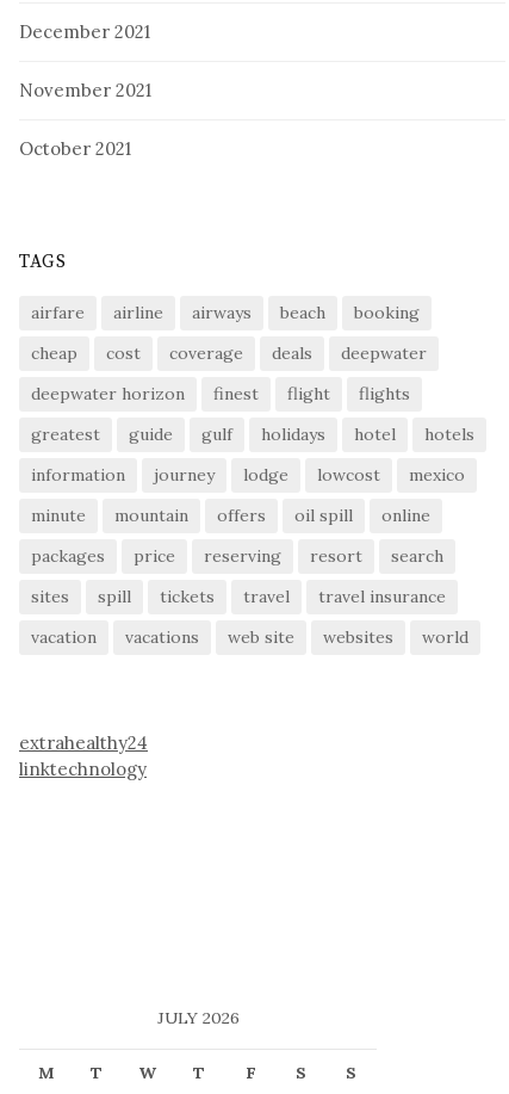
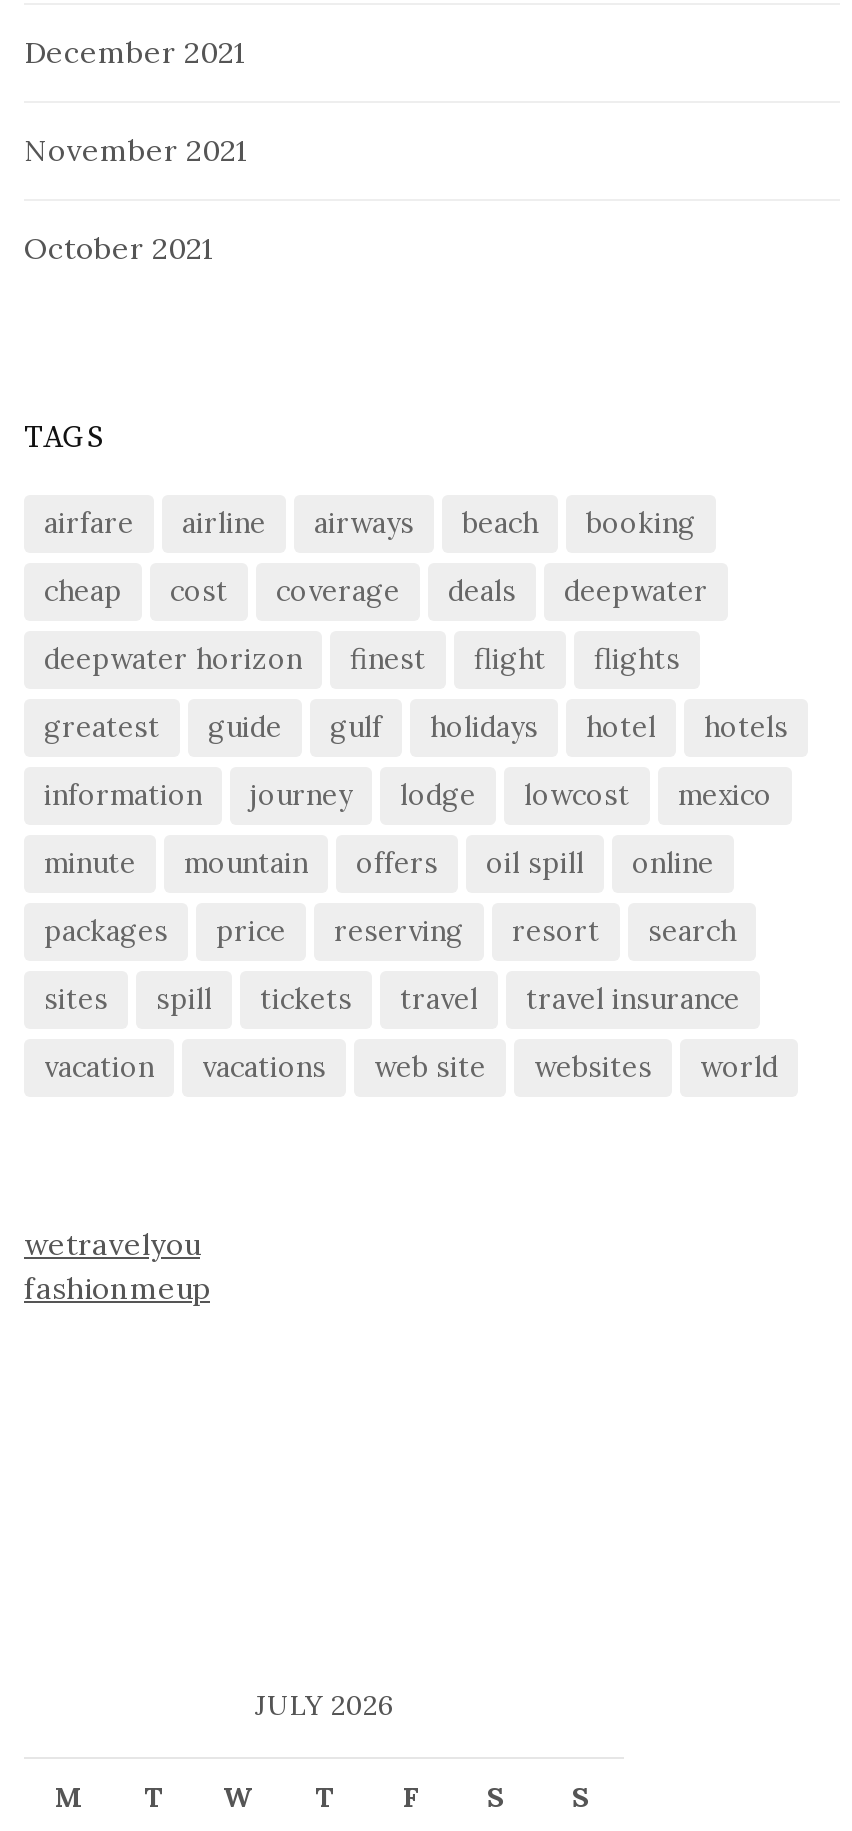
- extrahealthy24
- linktechnology
+ wetravelyou
+ fashionmeup
